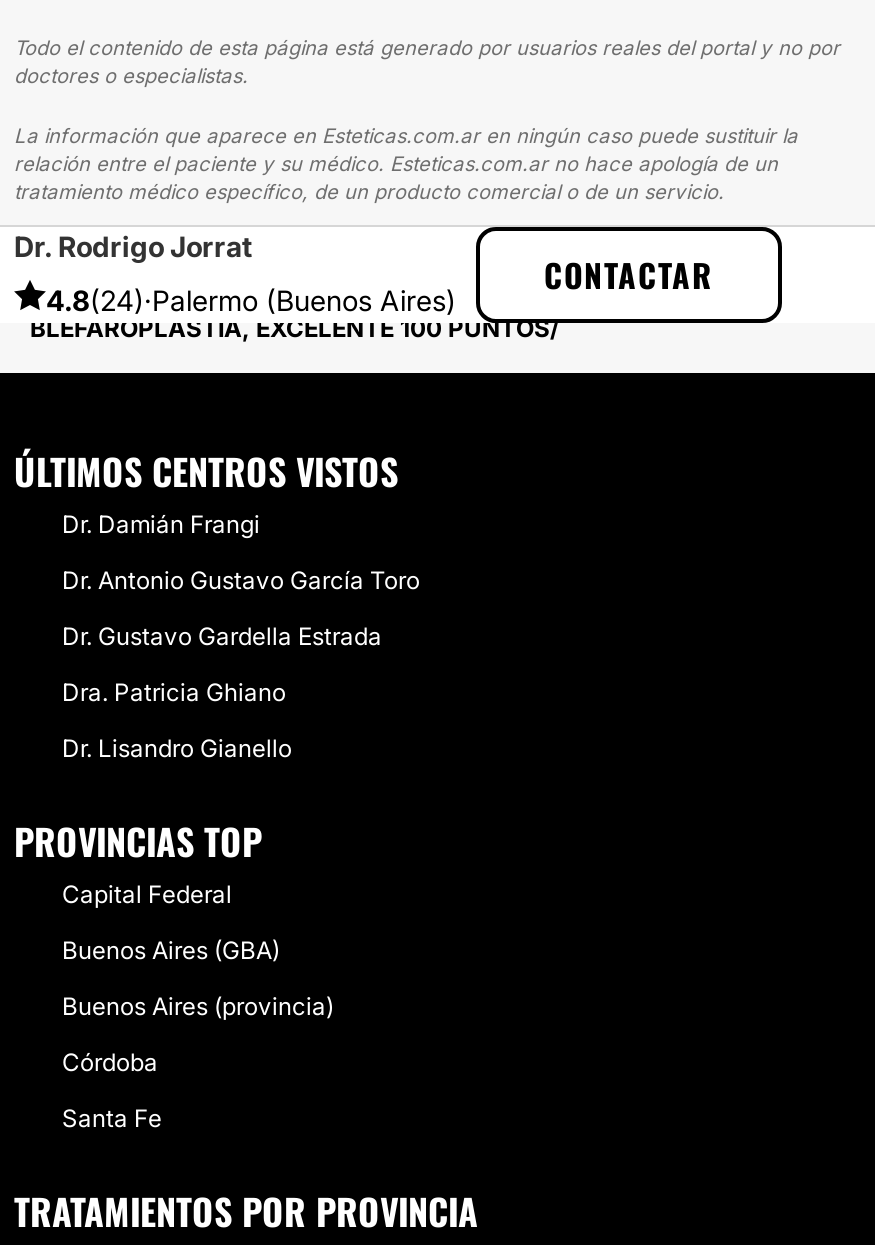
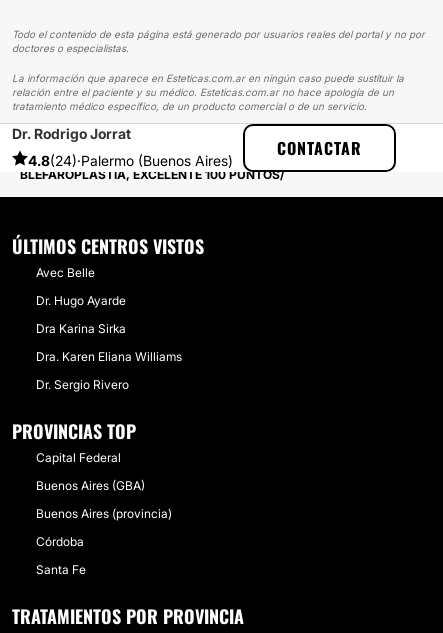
- Dr. Damián Frangi
+ Avec Belle

- Dr. Antonio Gustavo García Toro
+ Dr. Hugo Ayarde

- Dr. Gustavo Gardella Estrada
+ Dra Karina Sirka

- Dra. Patricia Ghiano
+ Dra. Karen Eliana Williams

- Dr. Lisandro Gianello
+ Dr. Sergio Rivero
